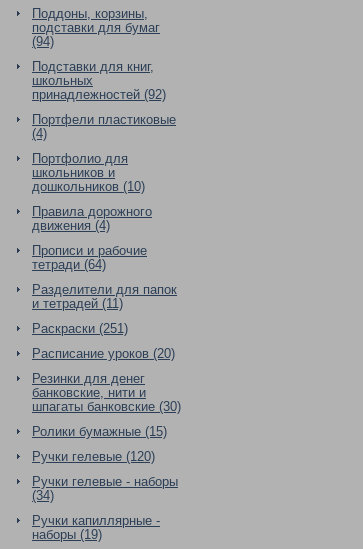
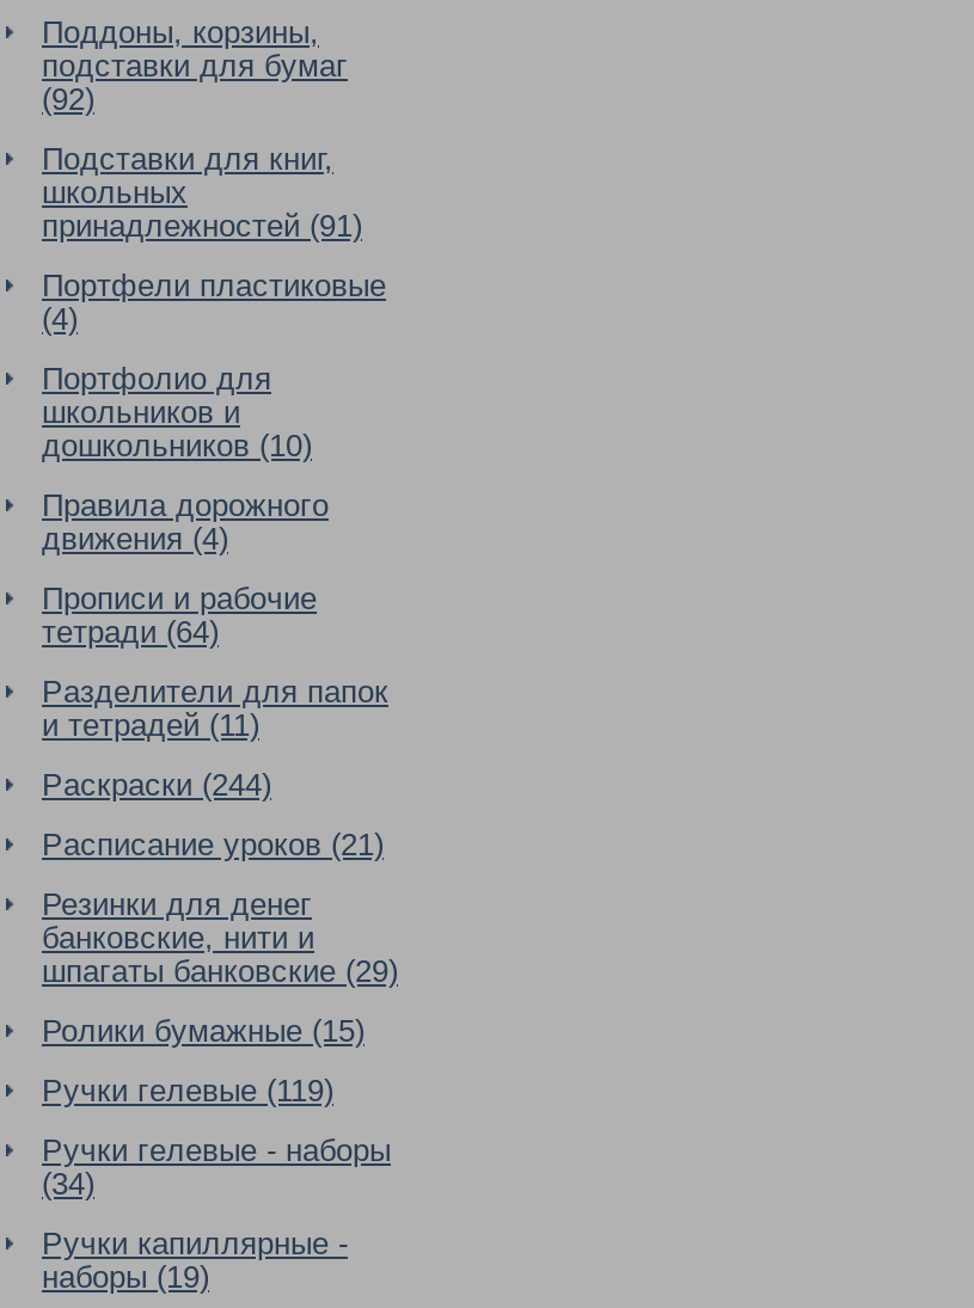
- (94)
+ (92)

- принадлежностей (92)
+ принадлежностей (91)

- Раскраски (251)
+ Раскраски (244)

- Расписание уроков (20)
+ Расписание уроков (21)

- шпагаты банковские (30)
+ шпагаты банковские (29)

- Ручки гелевые (120)
+ Ручки гелевые (119)
